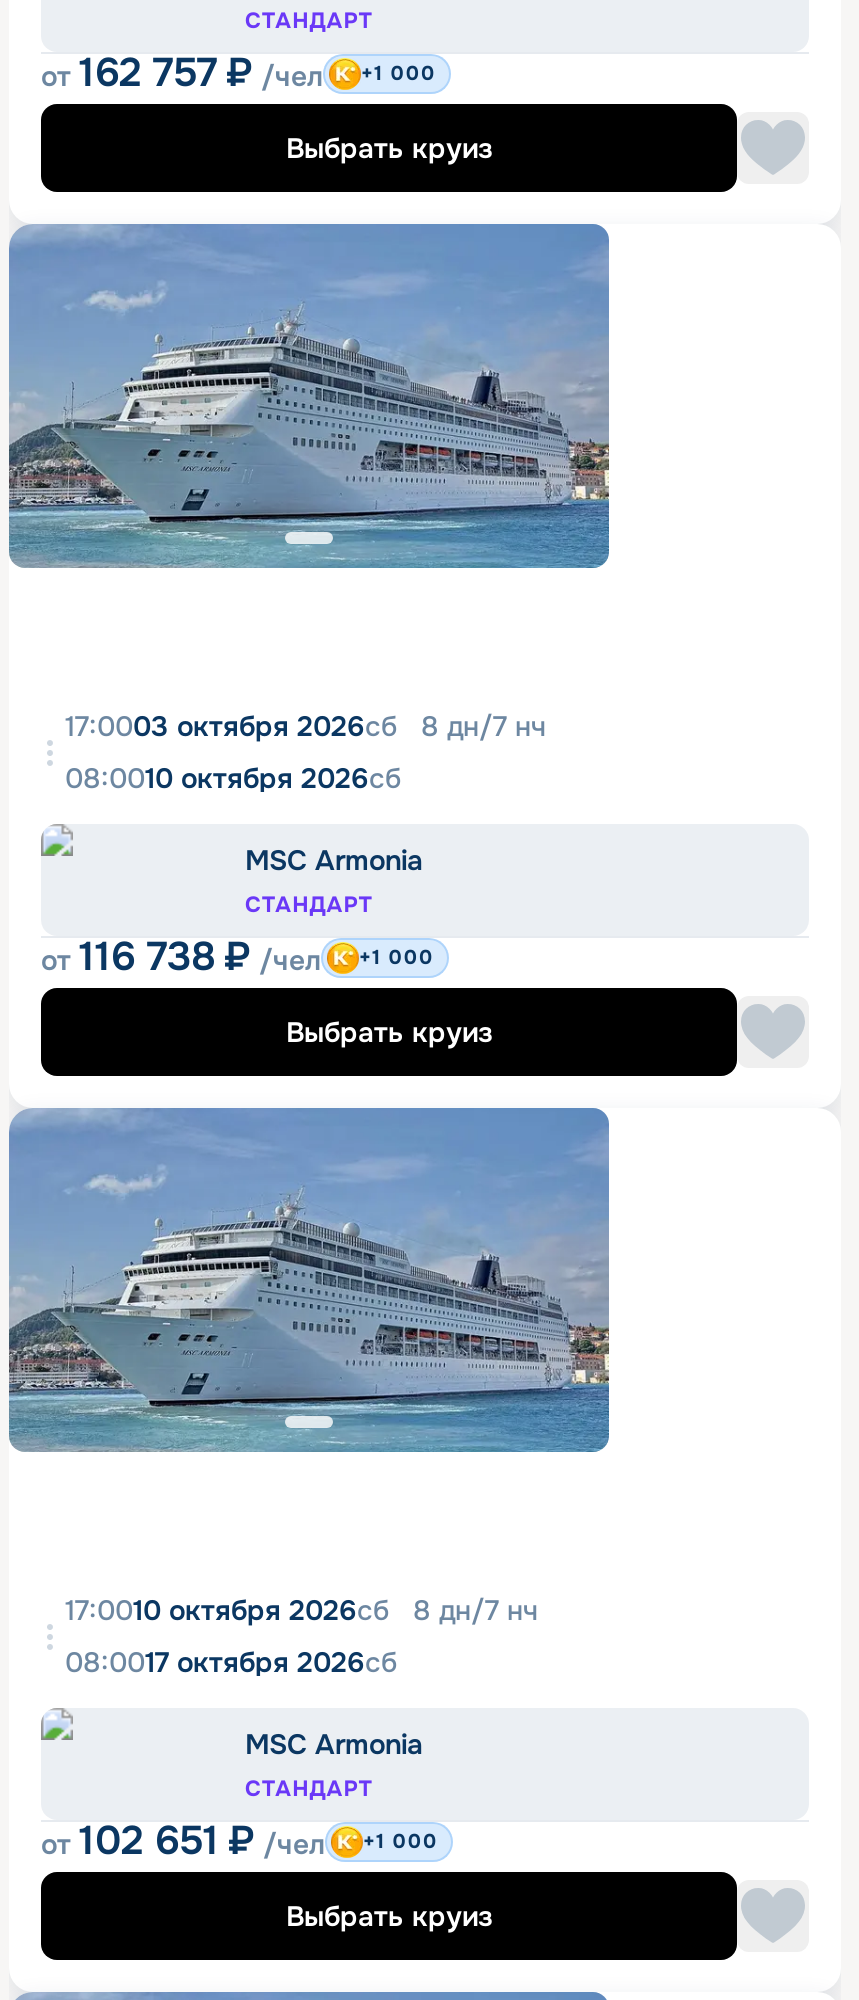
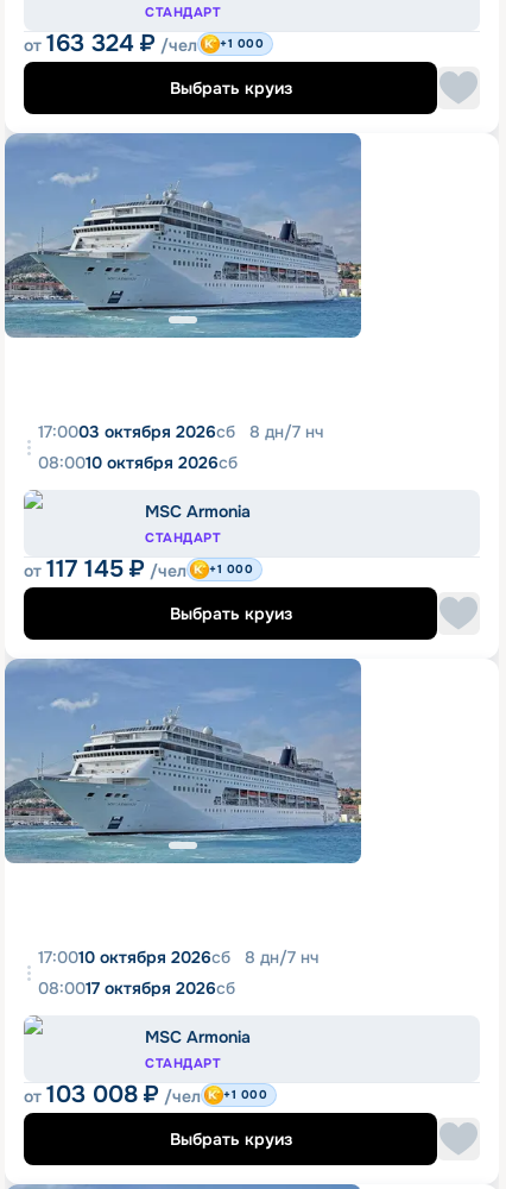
- от 162 757 ₽ /чел +1 000
+ от 163 324 ₽ /чел +1 000

- от 116 738 ₽ /чел +1 000
+ от 117 145 ₽ /чел +1 000

- от 102 651 ₽ /чел +1 000
+ от 103 008 ₽ /чел +1 000
